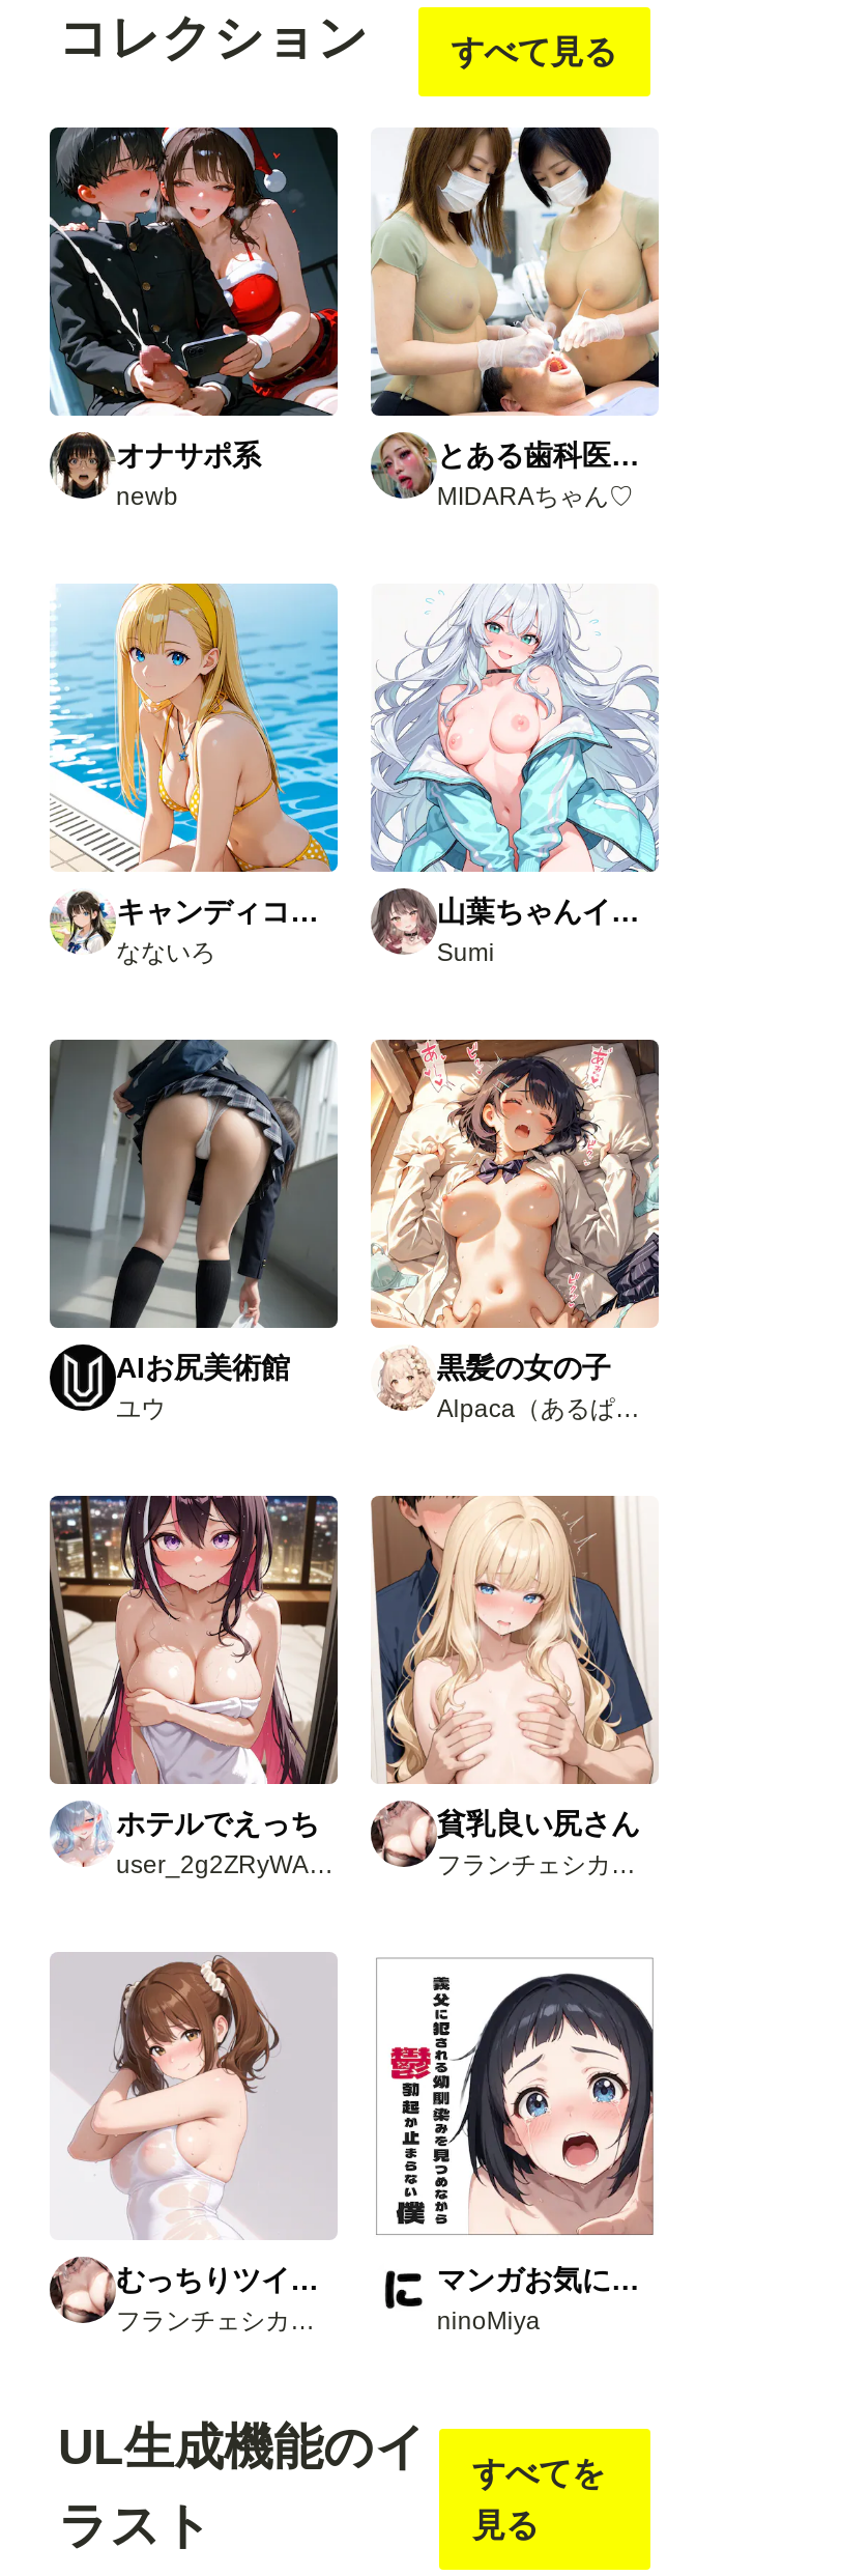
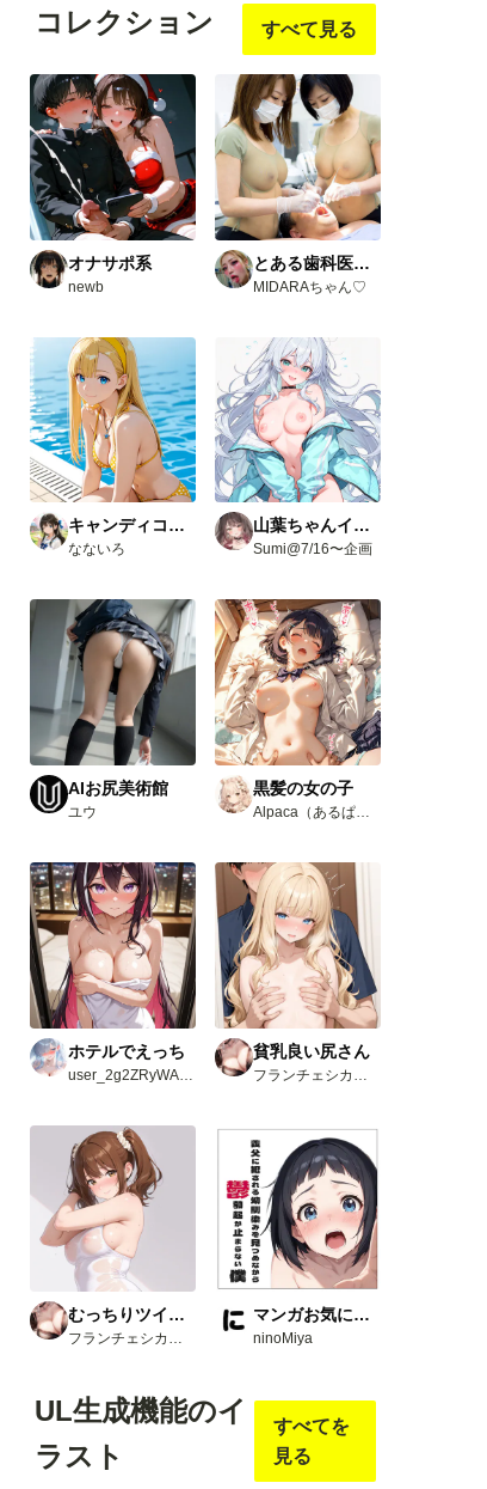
- Sumi
+ Sumi@7/16〜企画
